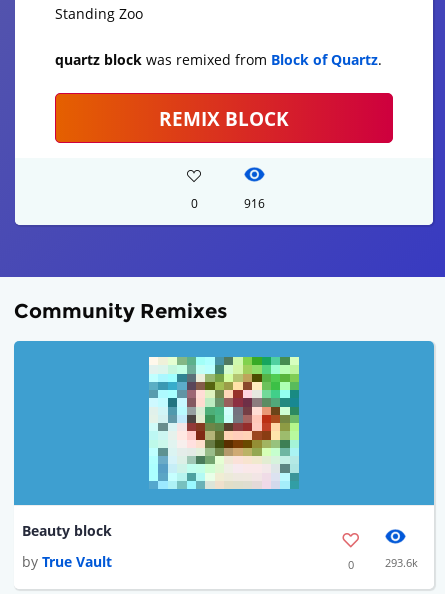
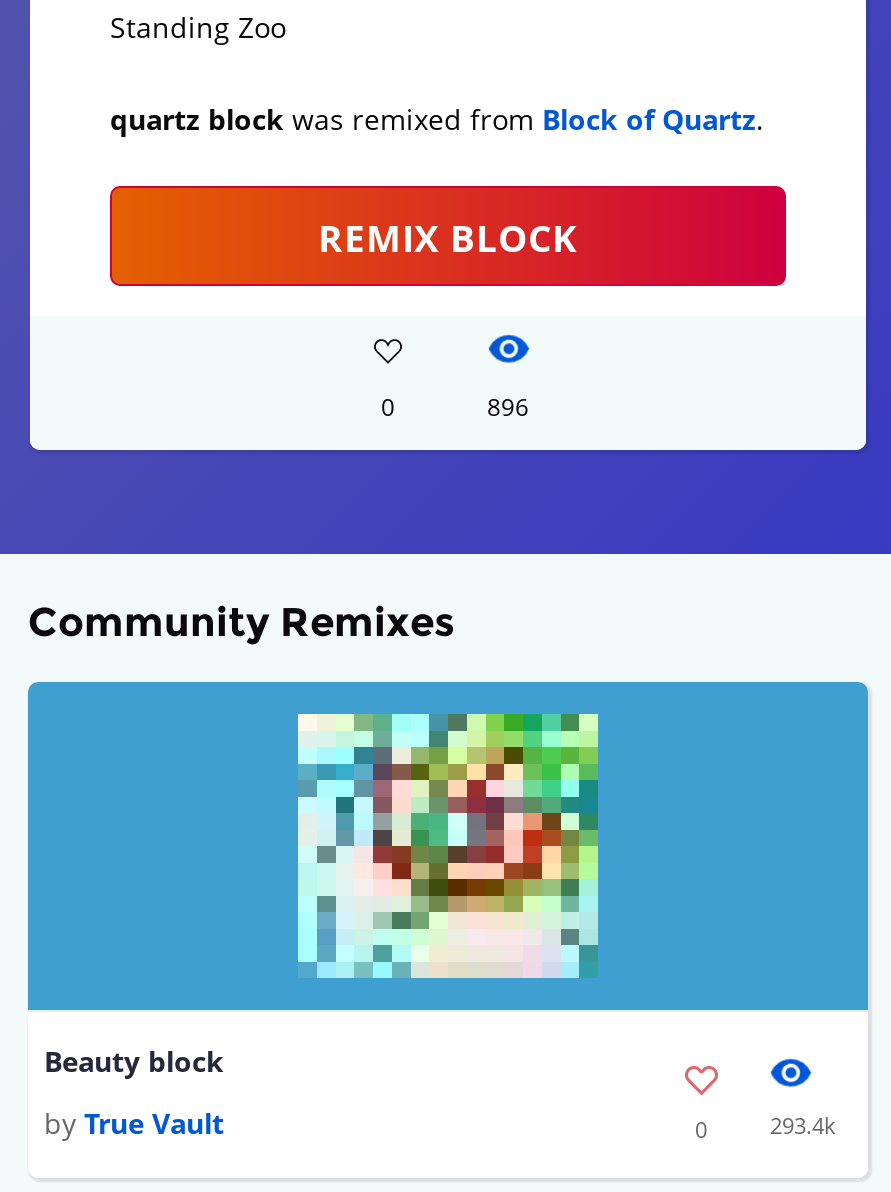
- 916
+ 896

- 293.6k
+ 293.4k
